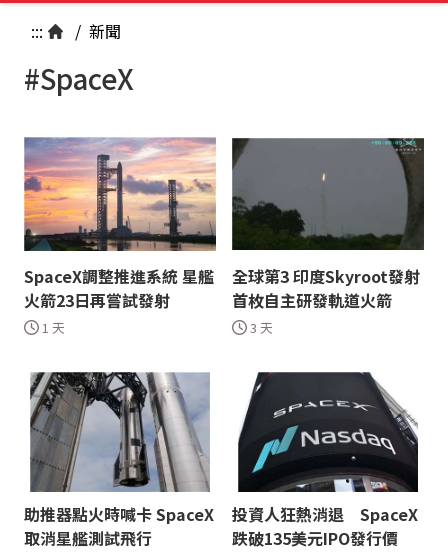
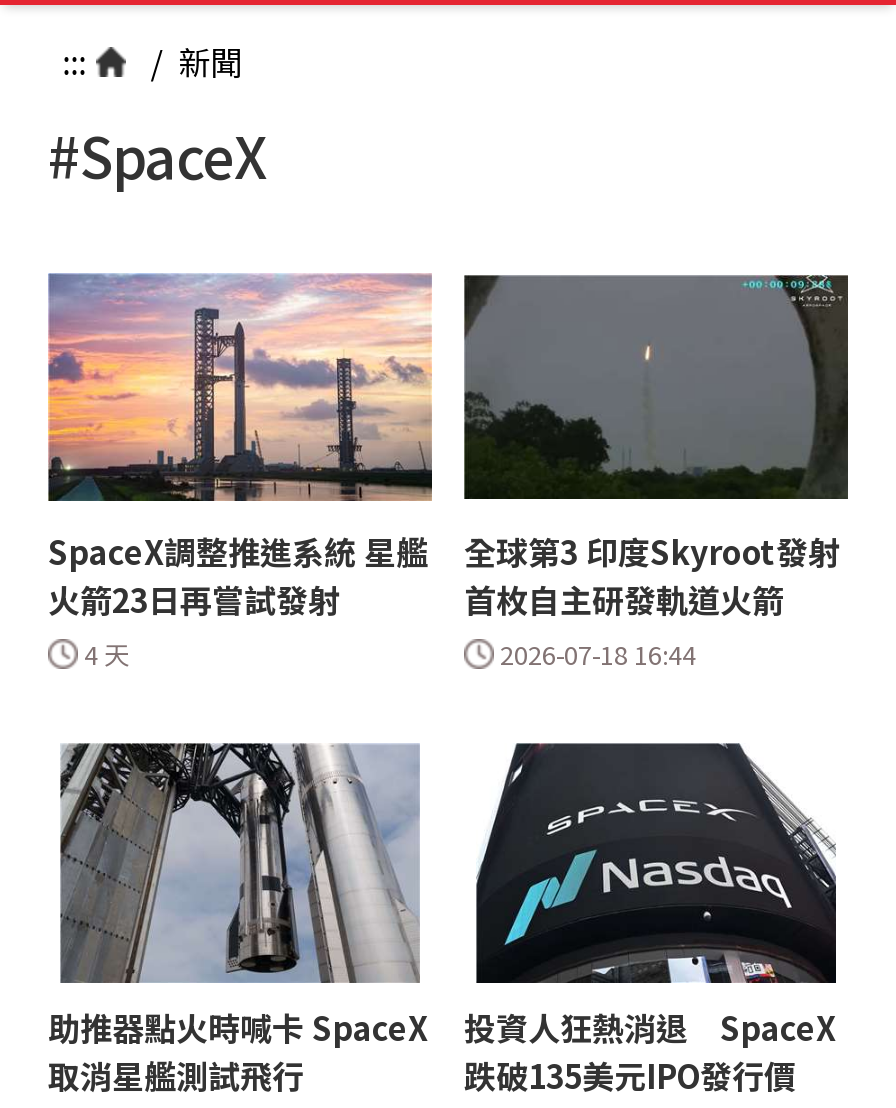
- 1 天
+ 4 天

- 3 天
+ 2026-07-18 16:44
